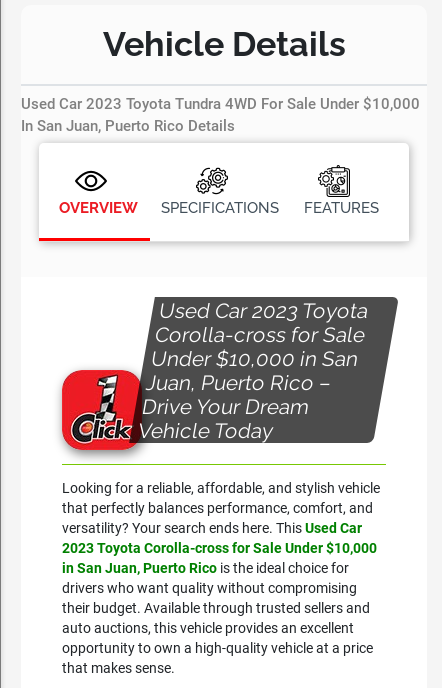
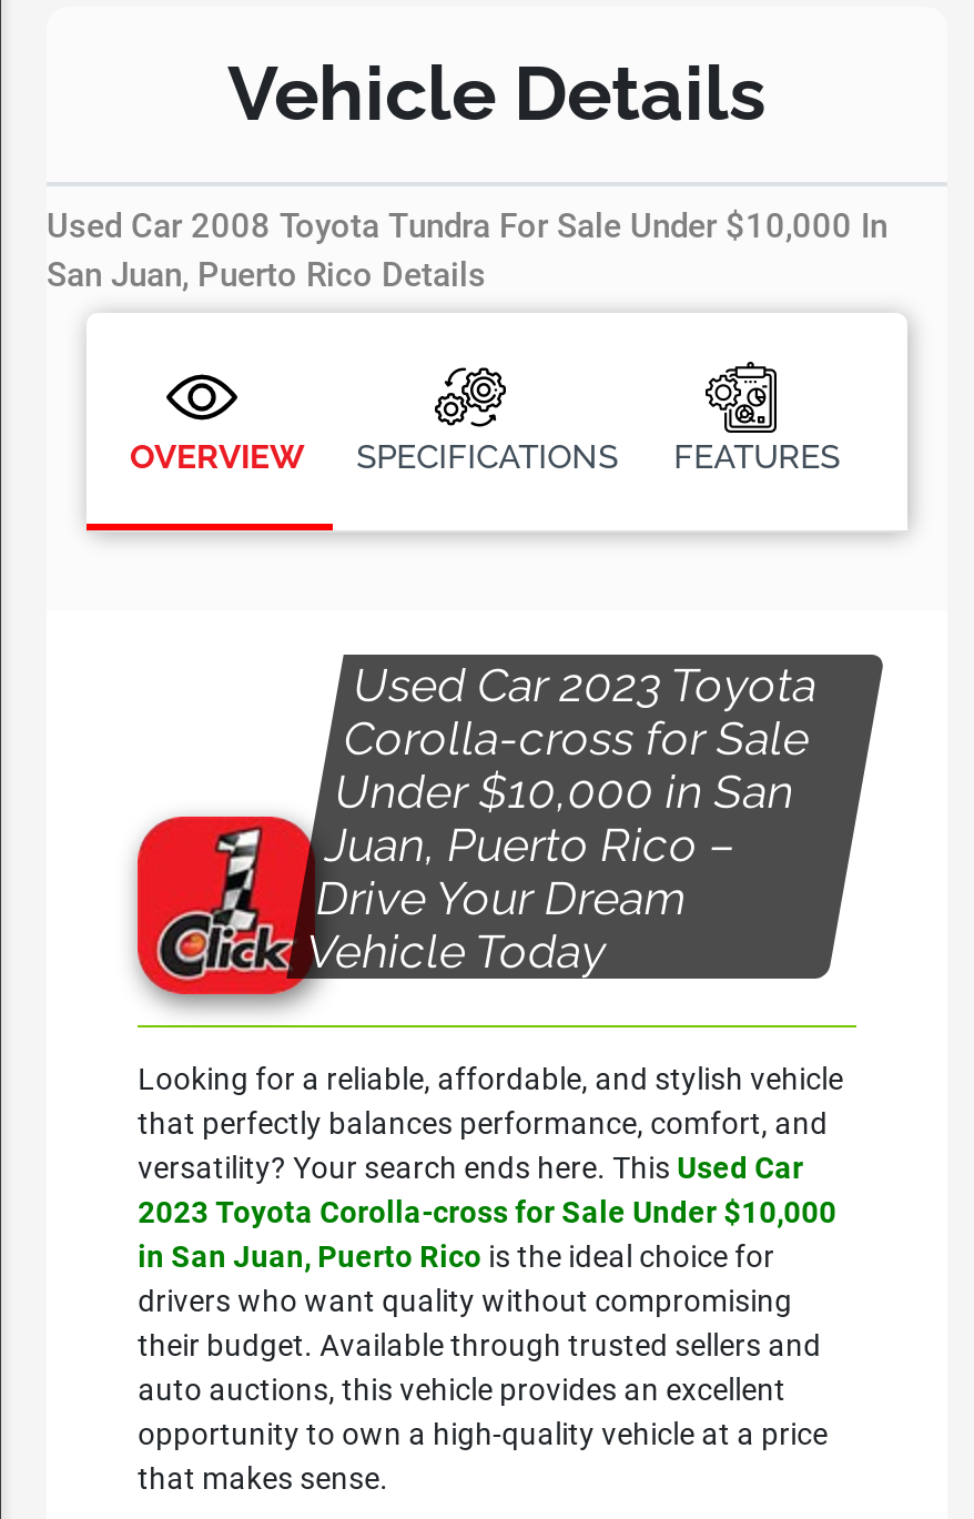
- Used Car 2023 Toyota Tundra 4WD For Sale Under $10,000
- In San Juan, Puerto Rico Details
+ Used Car 2008 Toyota Tundra For Sale Under $10,000 In
+ San Juan, Puerto Rico Details
